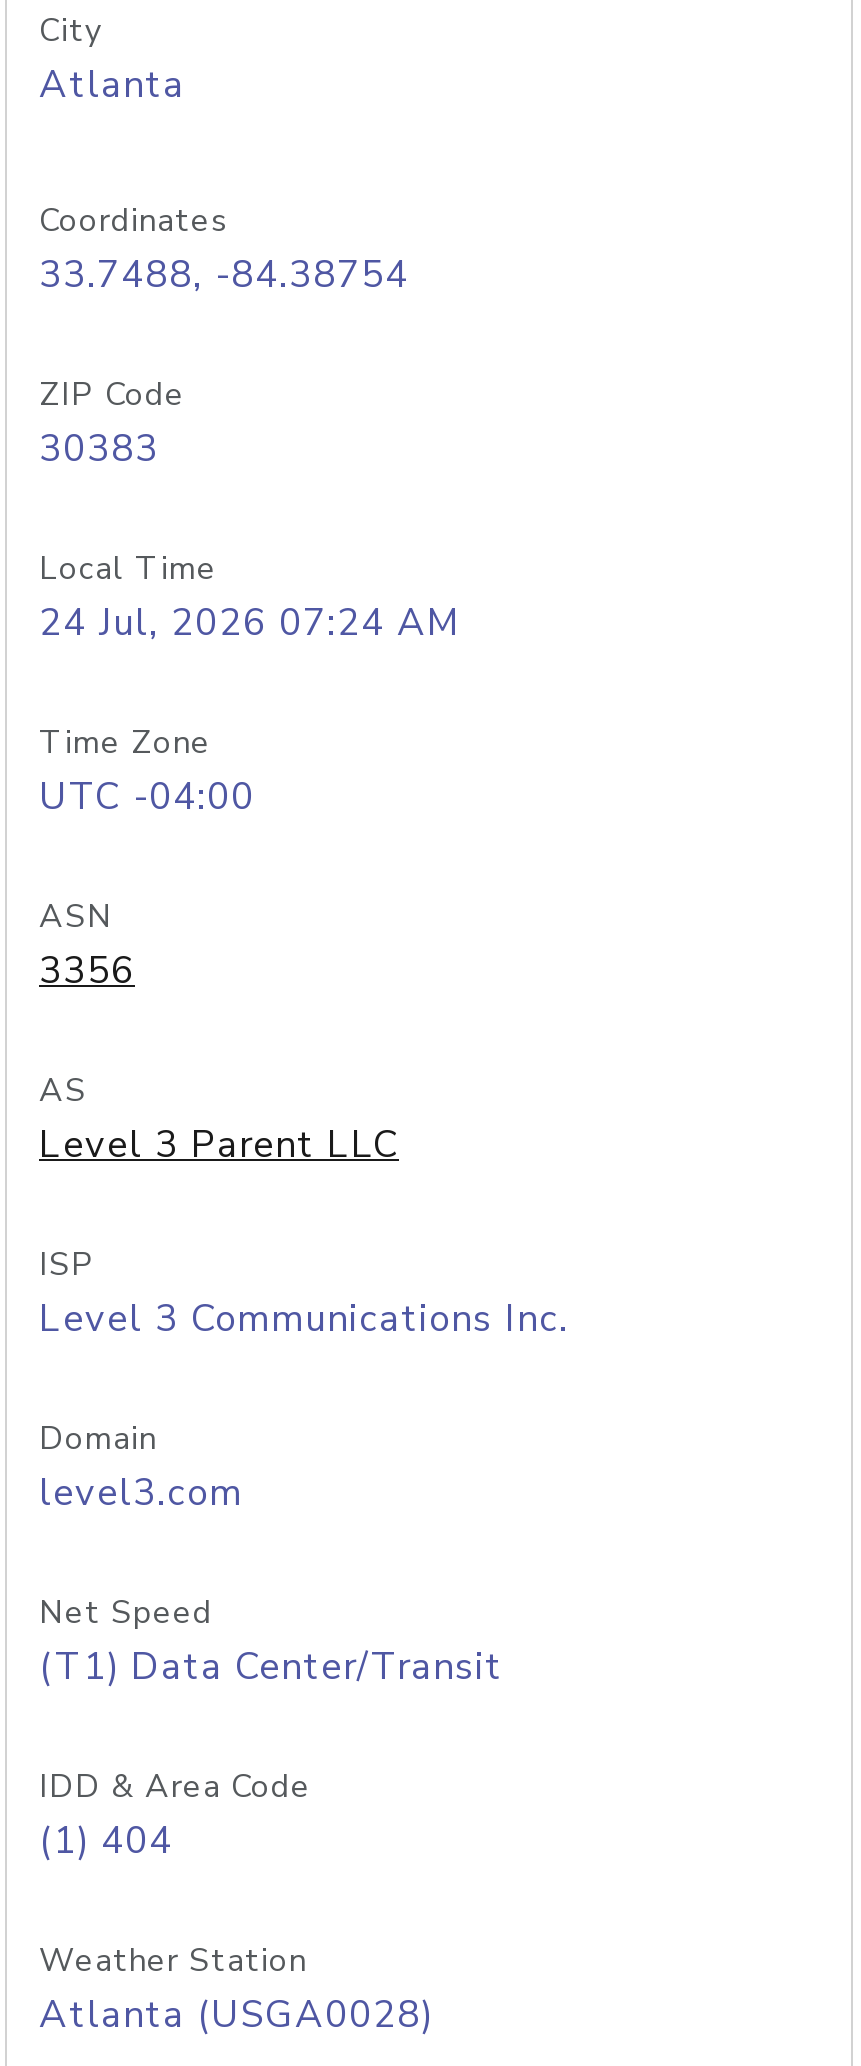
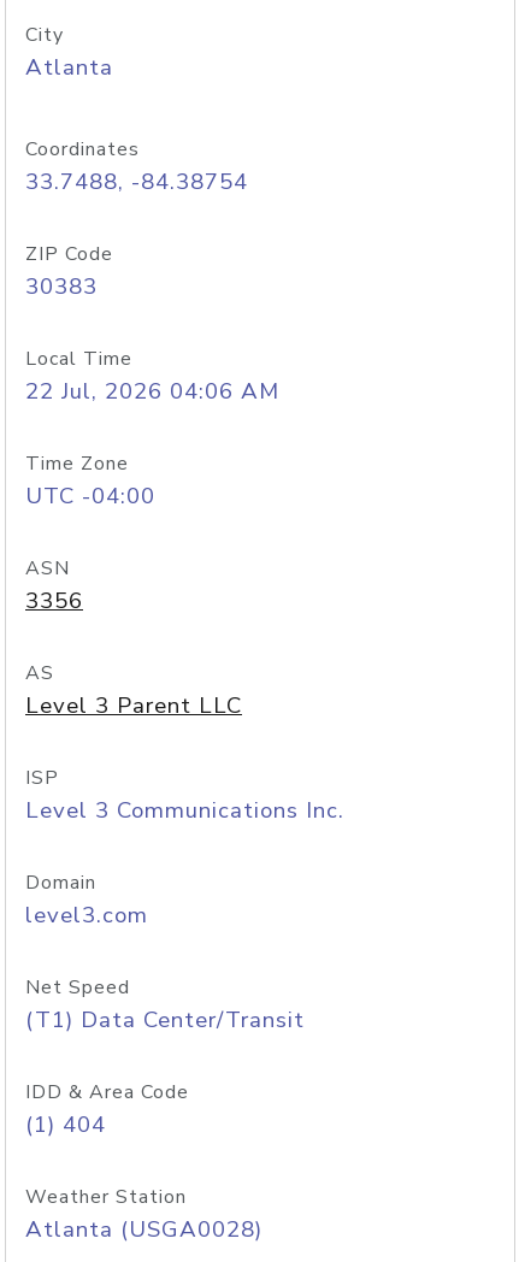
- 24 Jul, 2026 07:24 AM
+ 22 Jul, 2026 04:06 AM
